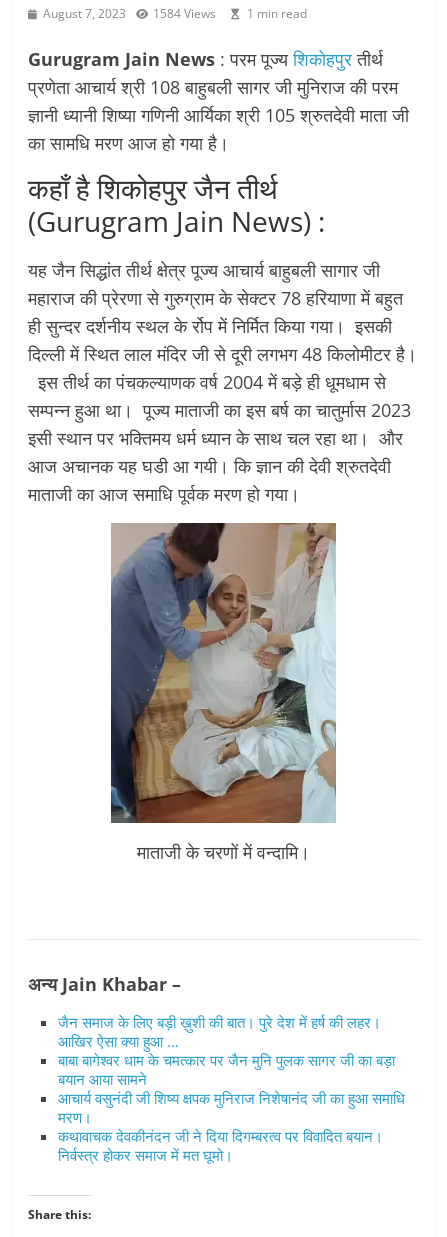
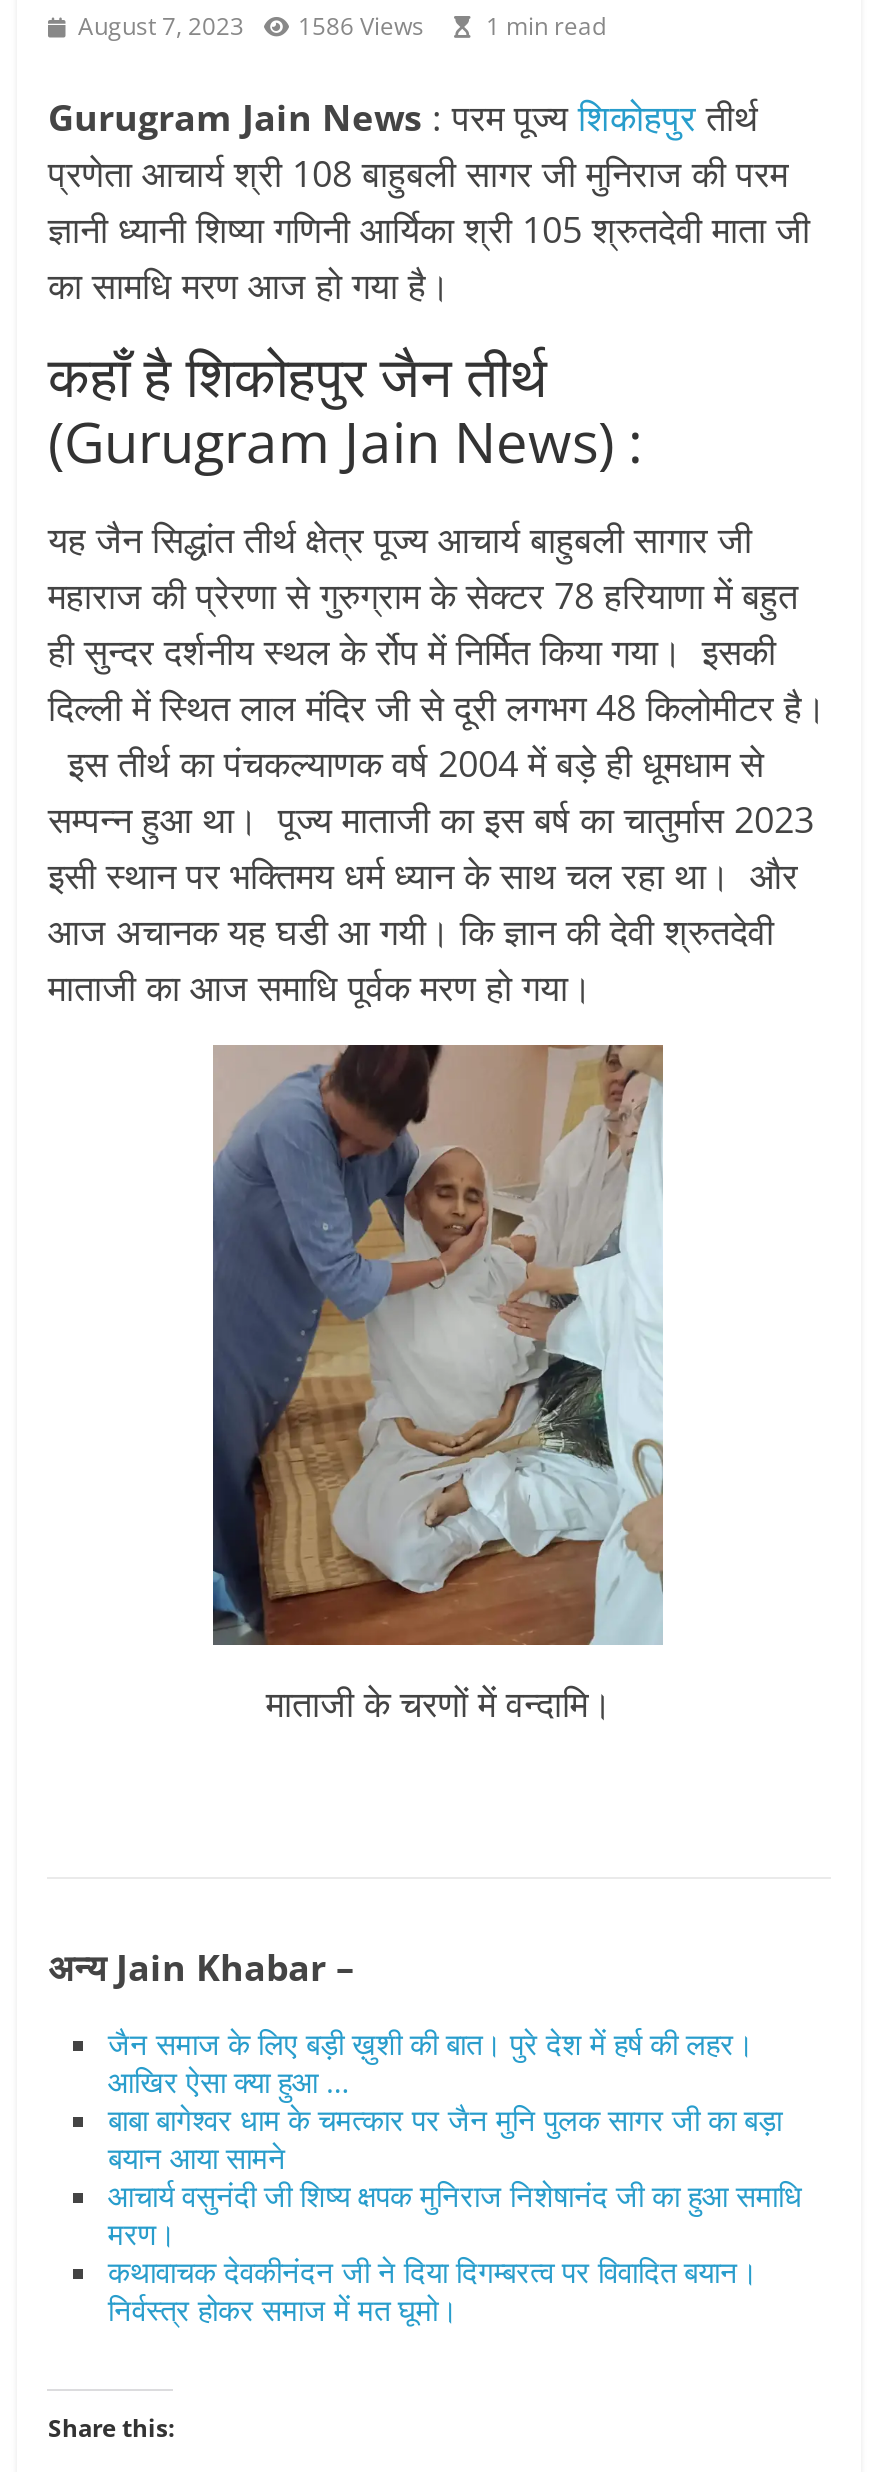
- August 7, 2023 1584 Views 1 min read
+ August 7, 2023 1586 Views 1 min read
